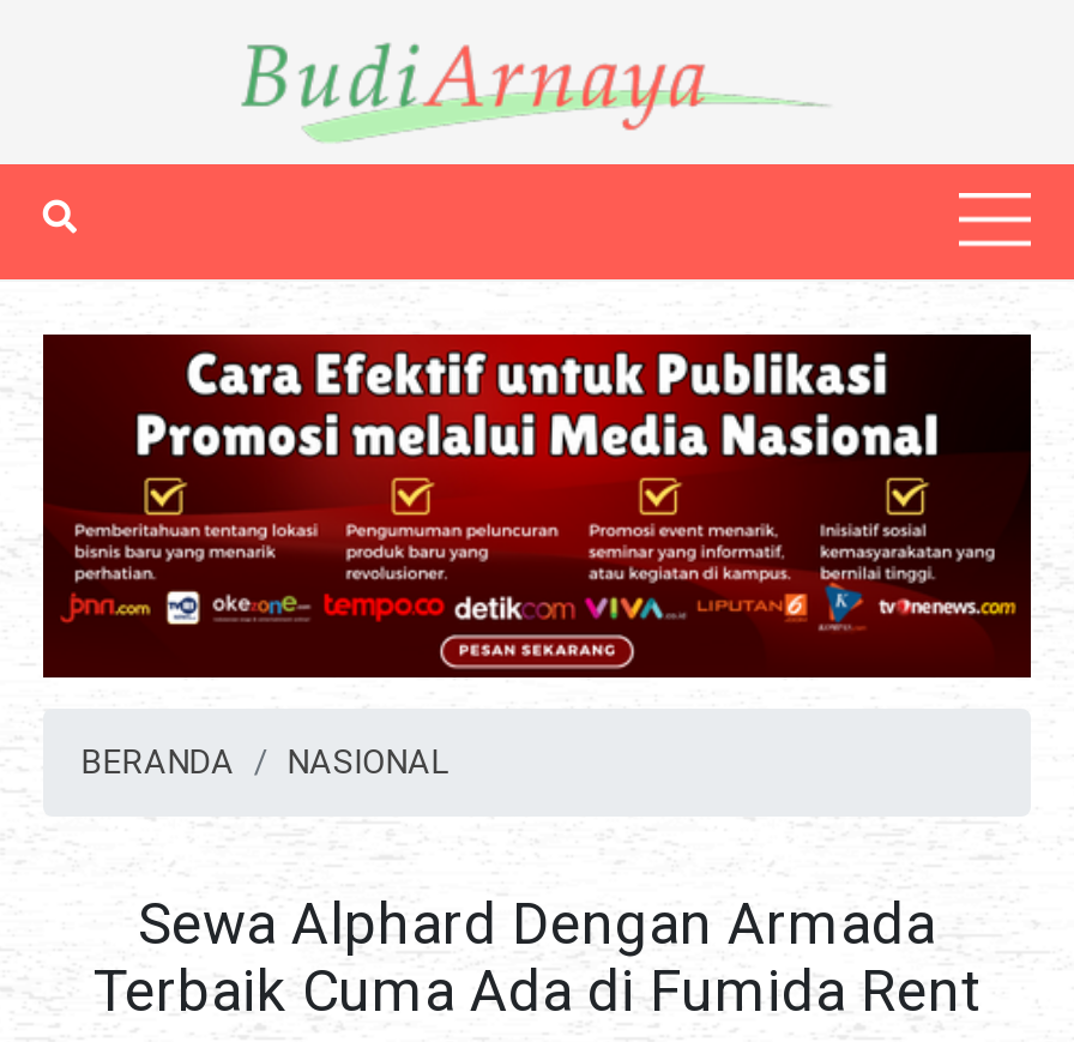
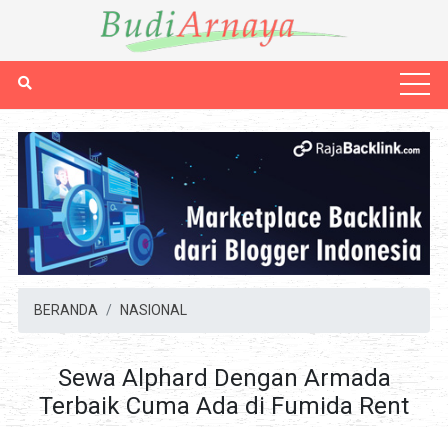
- [image]
+ [image]
